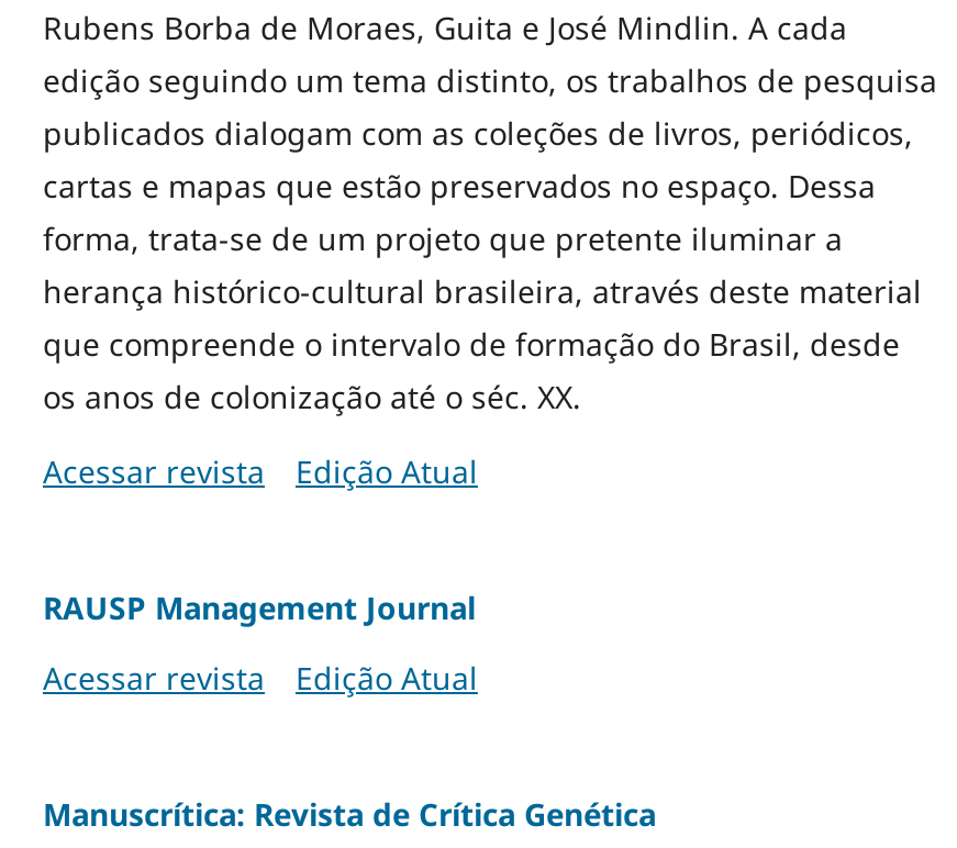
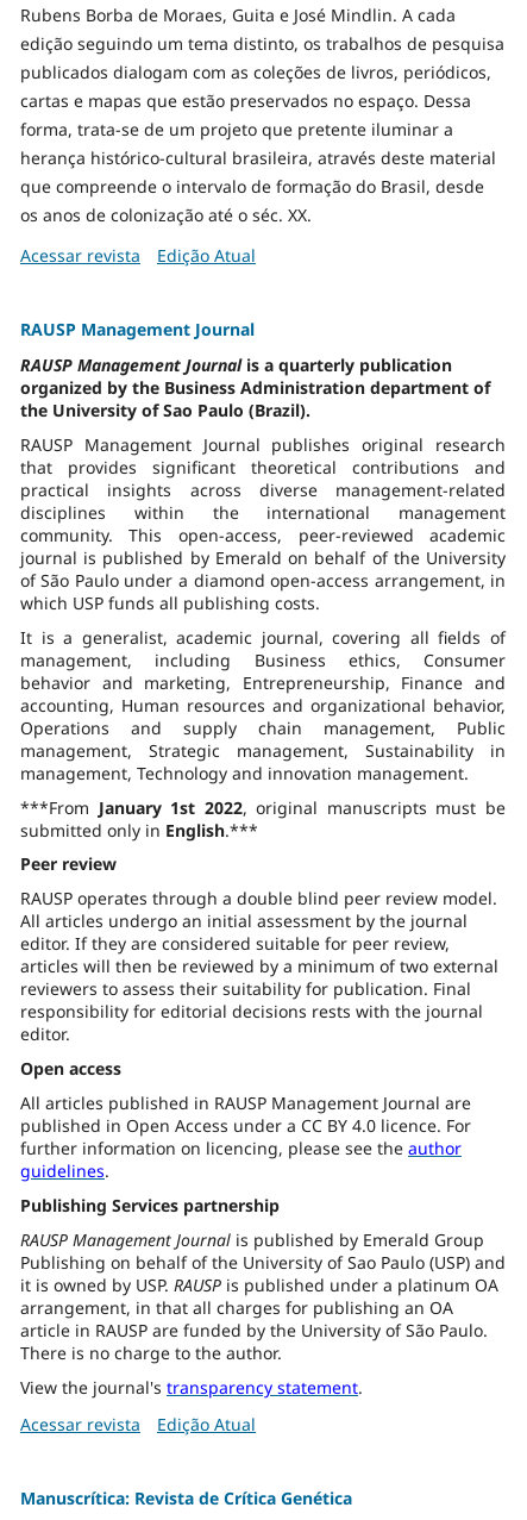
+ RAUSP Management Journal is a quarterly publication
+ organized by the Business Administration department of
+ the University of Sao Paulo (Brazil).
+ RAUSP Management Journal publishes original research
+ that provides significant theoretical contributions and
+ practical insights across diverse management-related
+ disciplines within the international management
+ community. This open-access, peer-reviewed academic
+ journal is published by Emerald on behalf of the University
+ of São Paulo under a diamond open-access arrangement, in
+ which USP funds all publishing costs.
+ It is a generalist, academic journal, covering all fields of
+ management, including Business ethics, Consumer
+ behavior and marketing, Entrepreneurship, Finance and
+ accounting, Human resources and organizational behavior,
+ Operations and supply chain management, Public
+ management, Strategic management, Sustainability in
+ management, Technology and innovation management.
+ ***From January 1st 2022, original manuscripts must be
+ submitted only in English.***
+ Peer review
+ RAUSP operates through a double blind peer review model.
+ All articles undergo an initial assessment by the journal
+ editor. If they are considered suitable for peer review,
+ articles will then be reviewed by a minimum of two external
+ reviewers to assess their suitability for publication. Final
+ responsibility for editorial decisions rests with the journal
+ editor.
+ Open access
+ All articles published in RAUSP Management Journal are
+ published in Open Access under a CC BY 4.0 licence. For
+ further information on licencing, please see the author
+ guidelines.
+ Publishing Services partnership
+ RAUSP Management Journal is published by Emerald Group
+ Publishing on behalf of the University of Sao Paulo (USP) and
+ it is owned by USP. RAUSP is published under a platinum OA
+ arrangement, in that all charges for publishing an OA
+ article in RAUSP are funded by the University of São Paulo.
+ There is no charge to the author.
+ View the journal's transparency statement.
